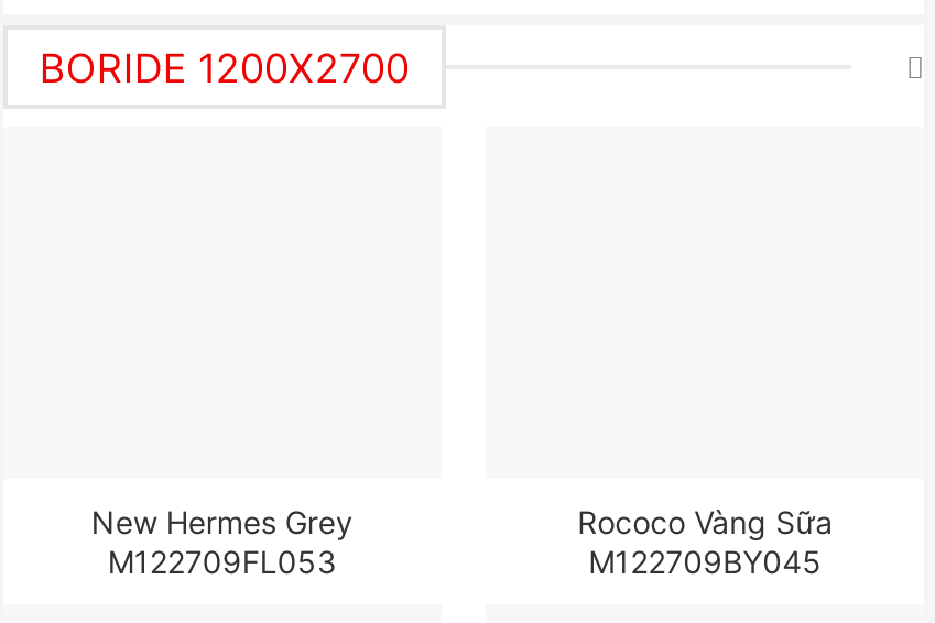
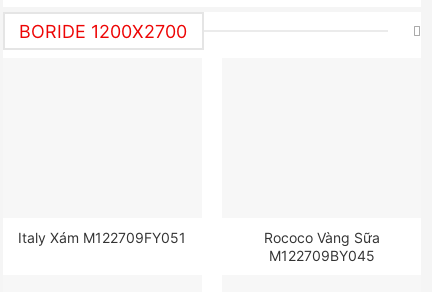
- New Hermes Grey
- M122709FL053
+ Italy Xám M122709FY051
